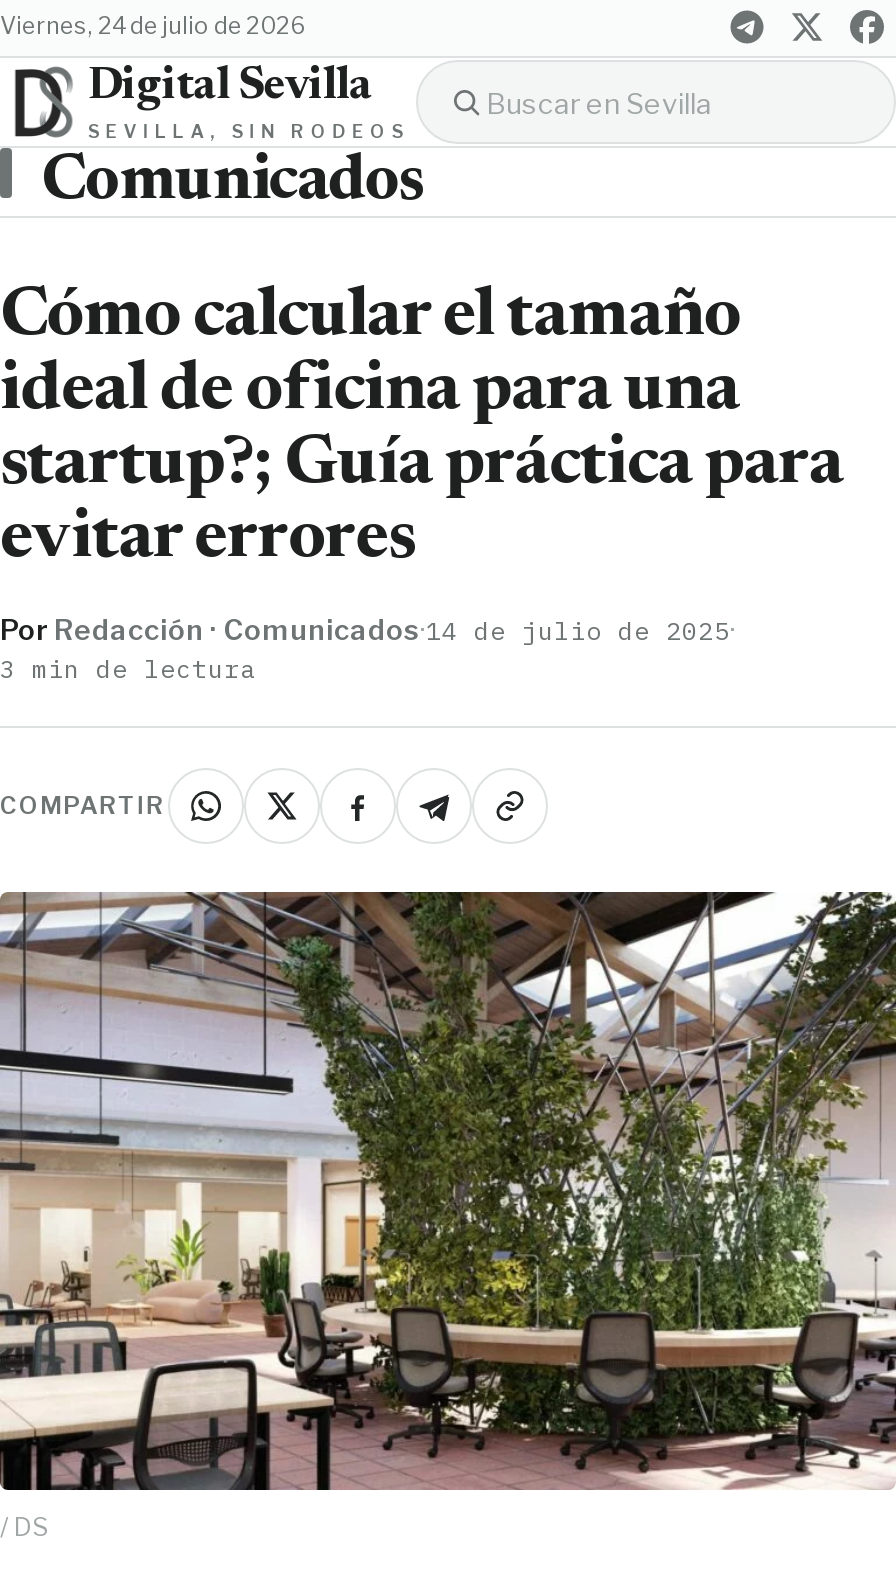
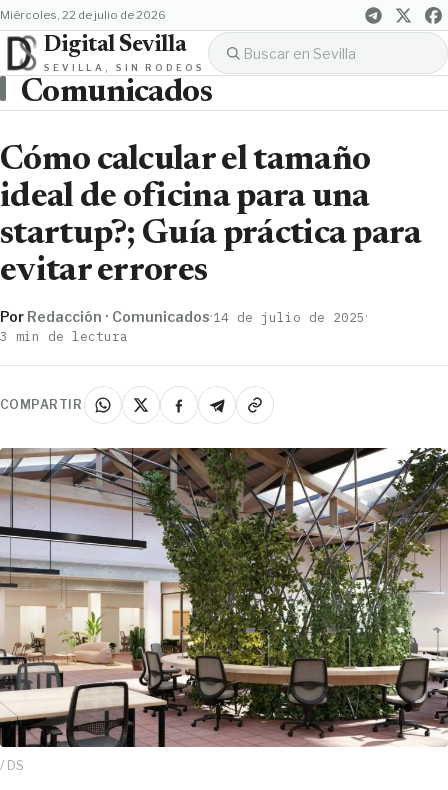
- viernes, 24 de julio de 2026
+ miércoles, 22 de julio de 2026
